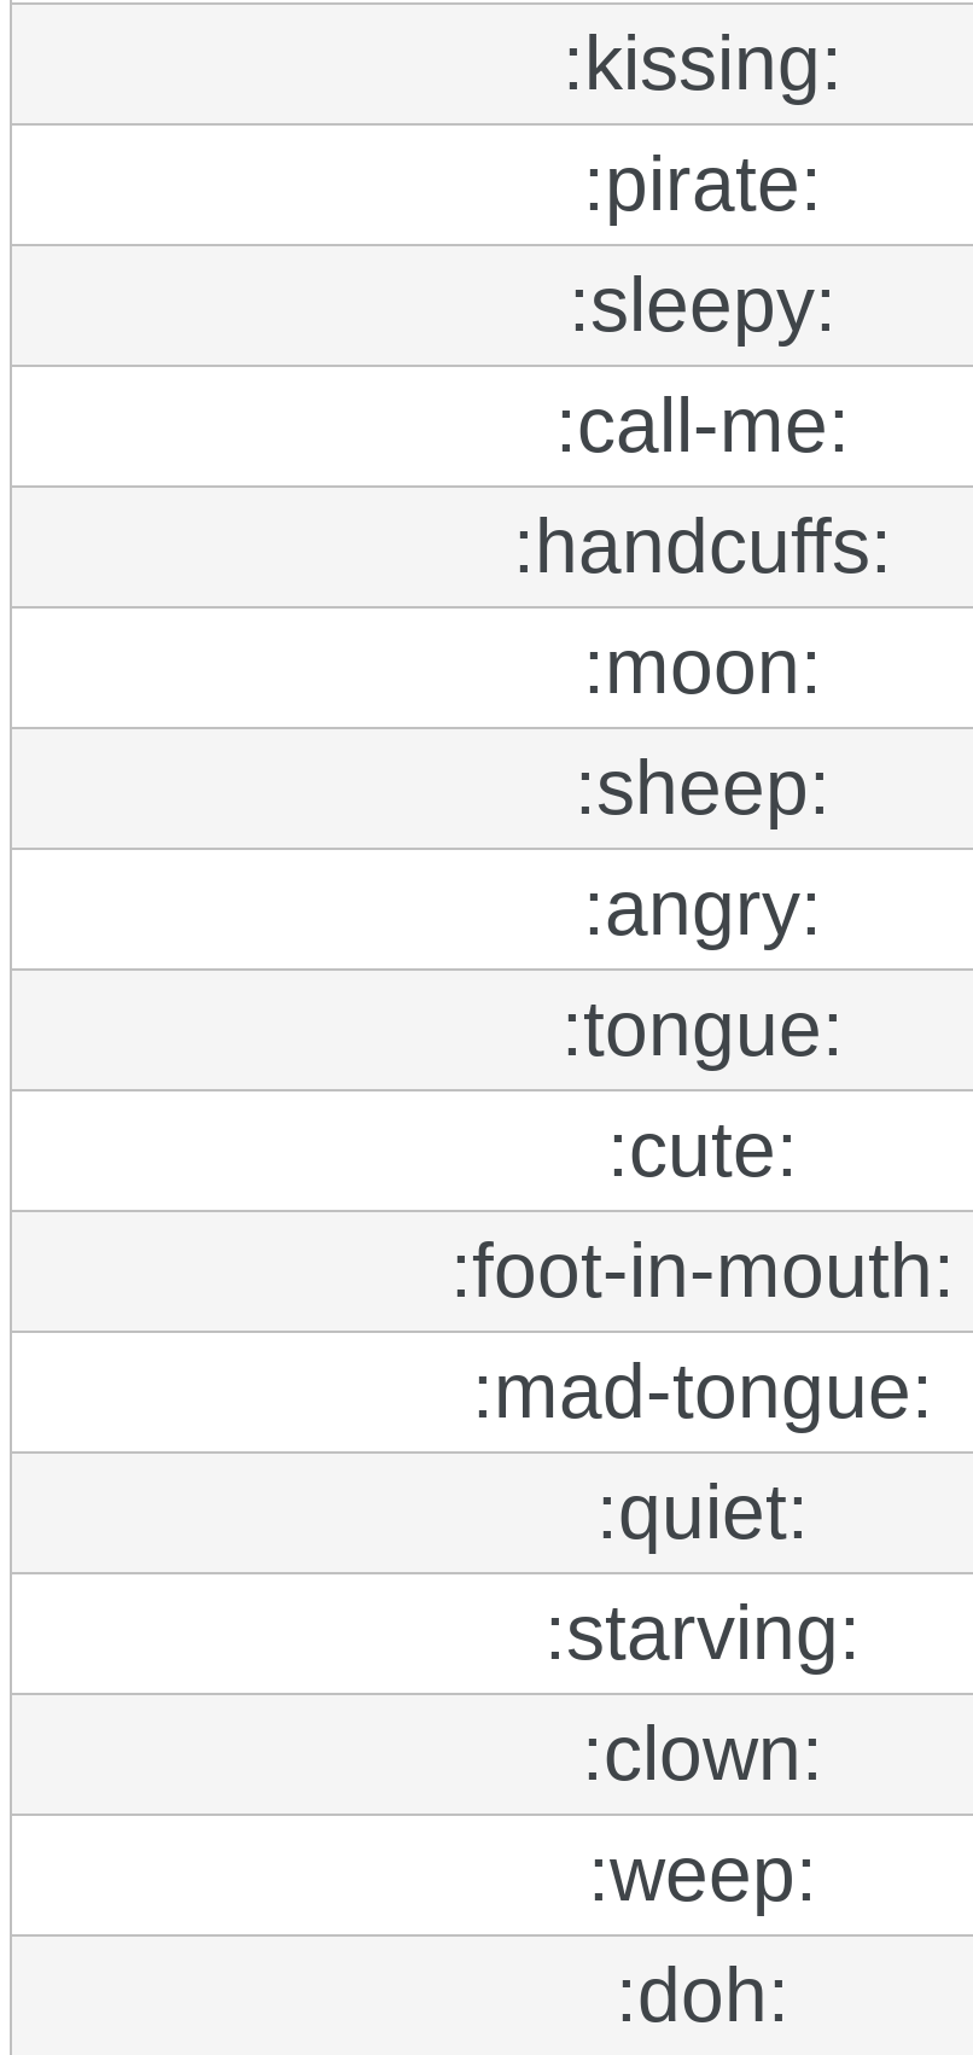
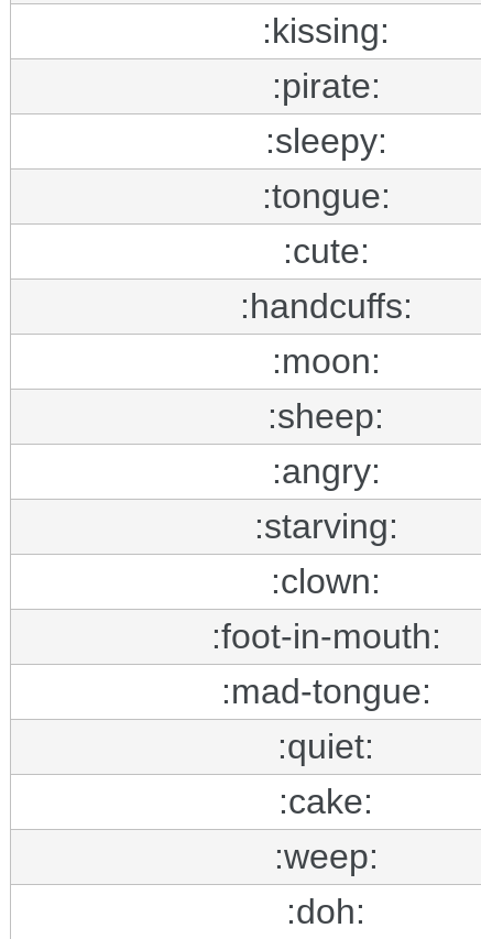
- :call-me:

moved down: :handcuffs: | :moon: | :sheep: | :angry:

moved up: :tongue: | :cute:

moved down: :foot-in-mouth: | :mad-tongue: | :quiet:

+ :cake:

moved up: :starving: | :clown:
